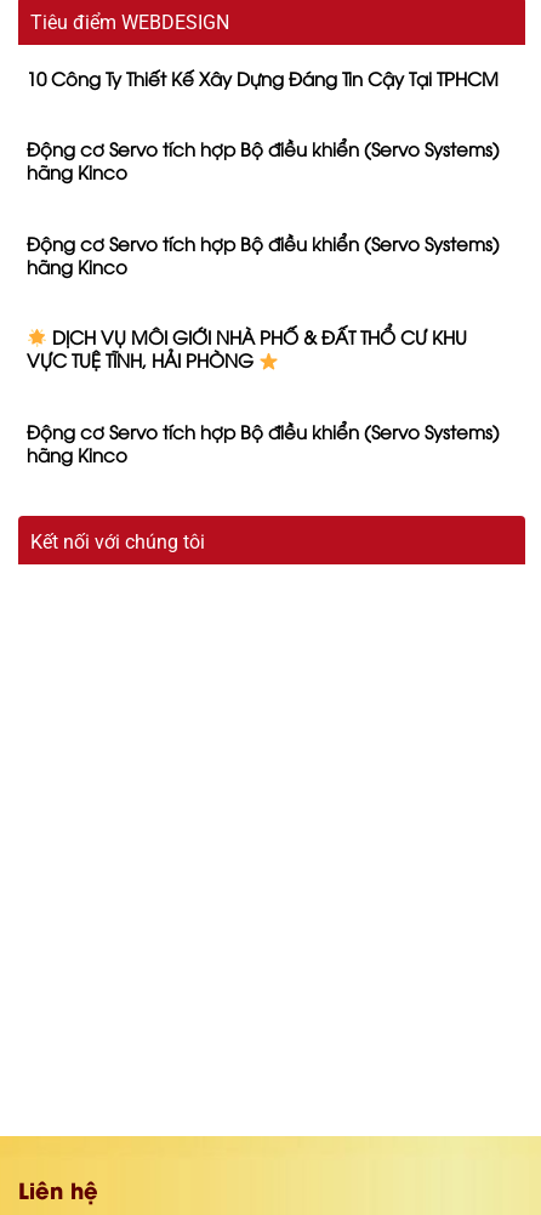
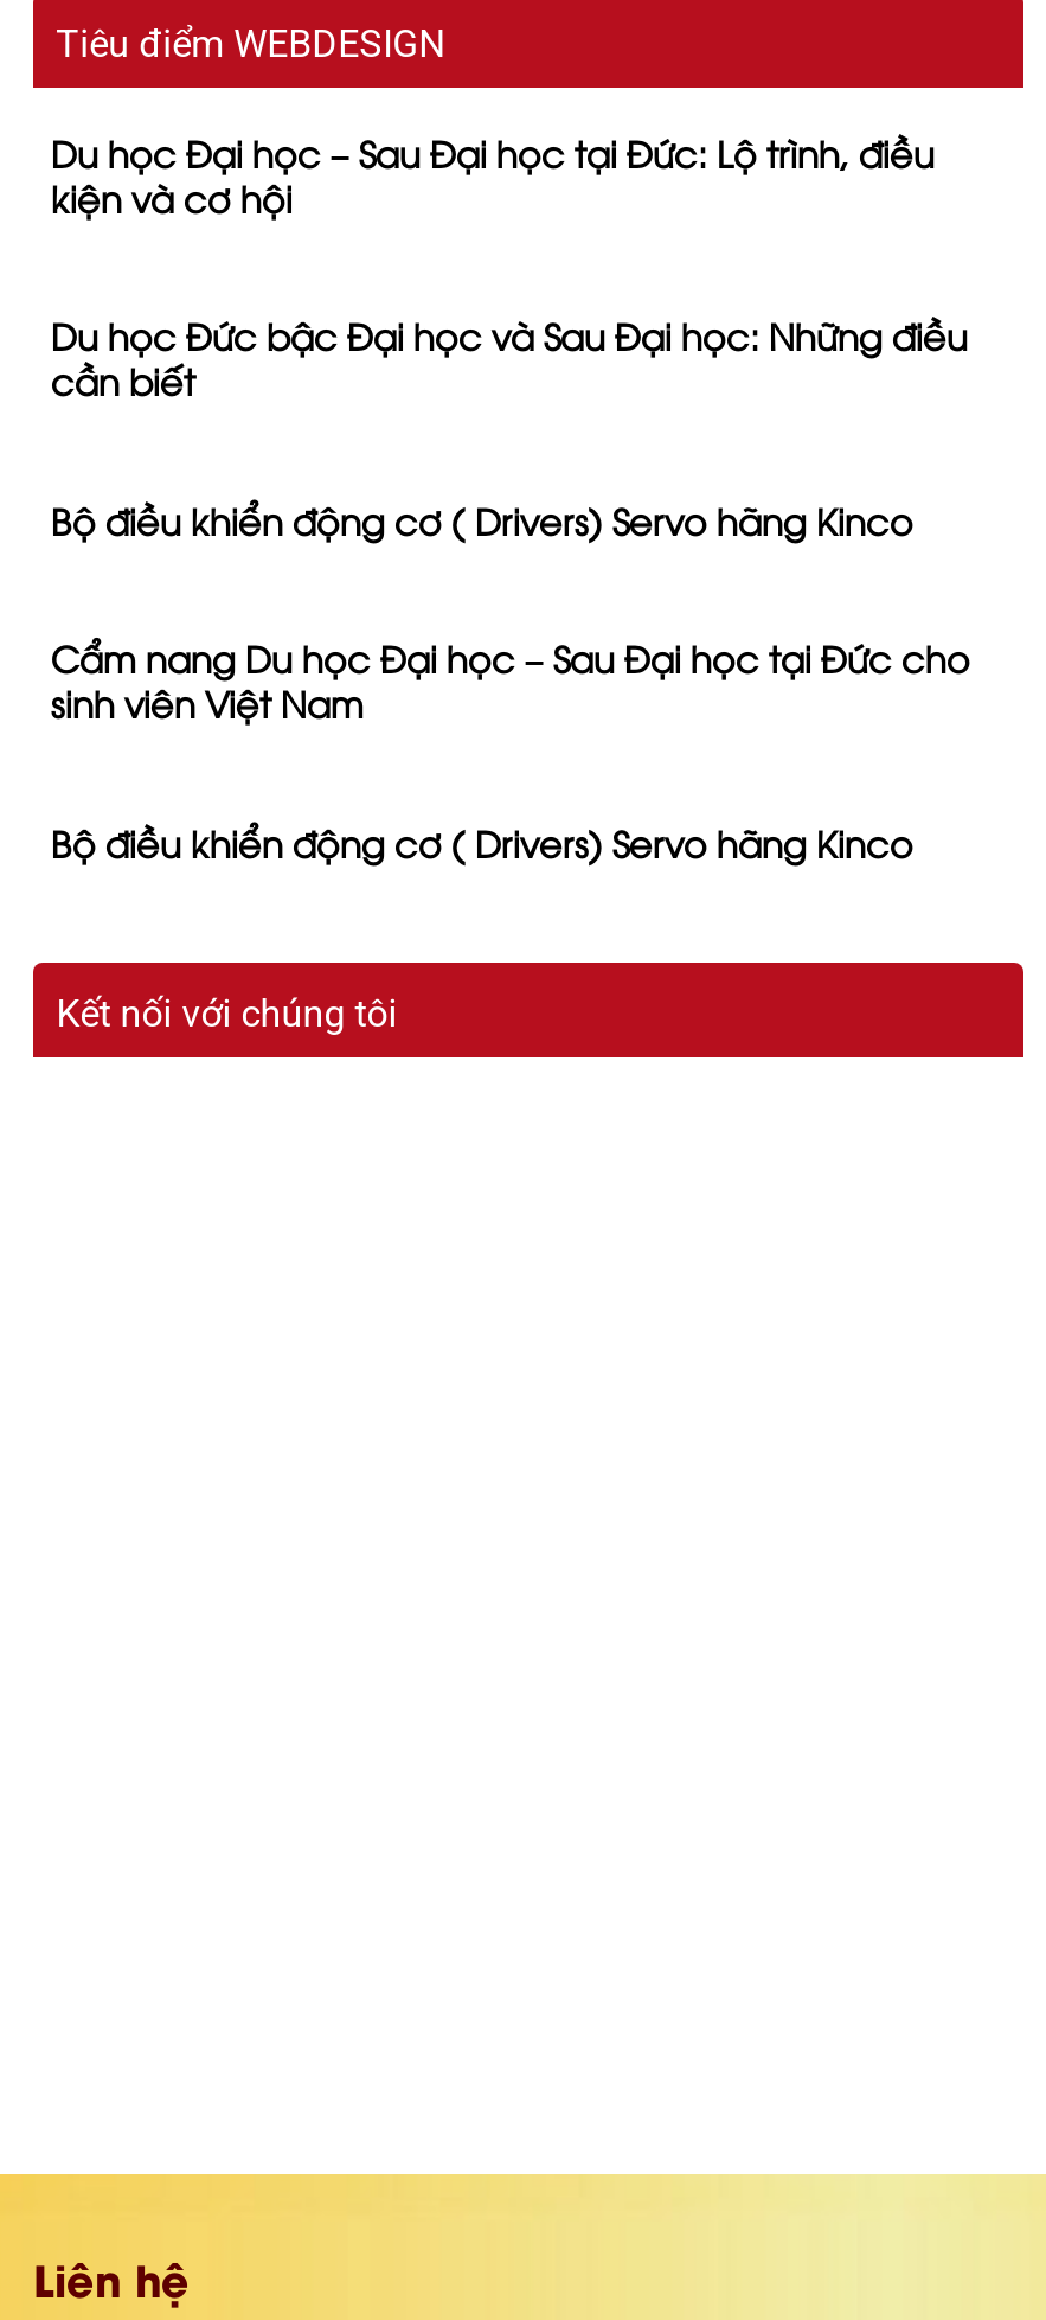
- 10 Công Ty Thiết Kế Xây Dựng Đáng Tin Cậy Tại TPHCM
+ Du học Đại học – Sau Đại học tại Đức: Lộ trình, điều
+ kiện và cơ hội

- Động cơ Servo tích hợp Bộ điều khiển (Servo Systems)
- hãng Kinco
+ Du học Đức bậc Đại học và Sau Đại học: Những điều
+ cần biết

- Động cơ Servo tích hợp Bộ điều khiển (Servo Systems)
- hãng Kinco
+ Bộ điều khiển động cơ ( Drivers) Servo hãng Kinco

- DỊCH VỤ MÔI GIỚI NHÀ PHỐ & ĐẤT THỔ CƯ KHU
- VỰC TUỆ TĨNH, HẢI PHÒNG
+ Cẩm nang Du học Đại học – Sau Đại học tại Đức cho
+ sinh viên Việt Nam

- Động cơ Servo tích hợp Bộ điều khiển (Servo Systems)
- hãng Kinco
+ Bộ điều khiển động cơ ( Drivers) Servo hãng Kinco
